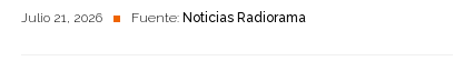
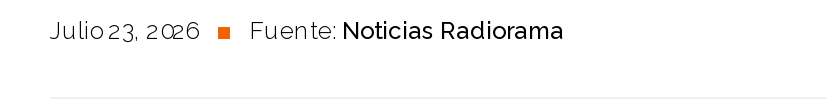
- Julio 21, 2026 Fuente: Noticias Radiorama
+ Julio 23, 2026 Fuente: Noticias Radiorama
